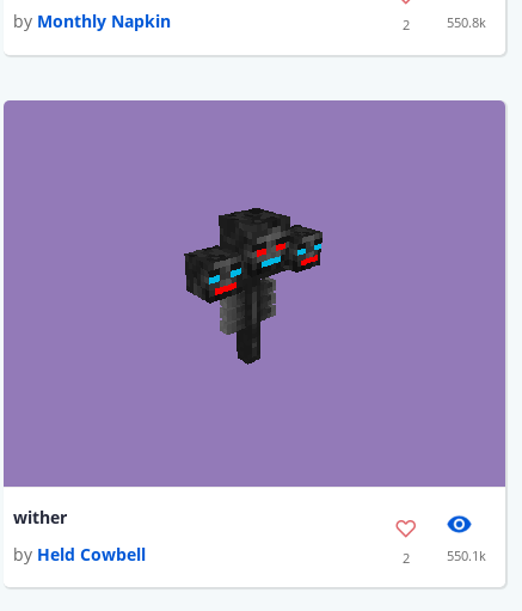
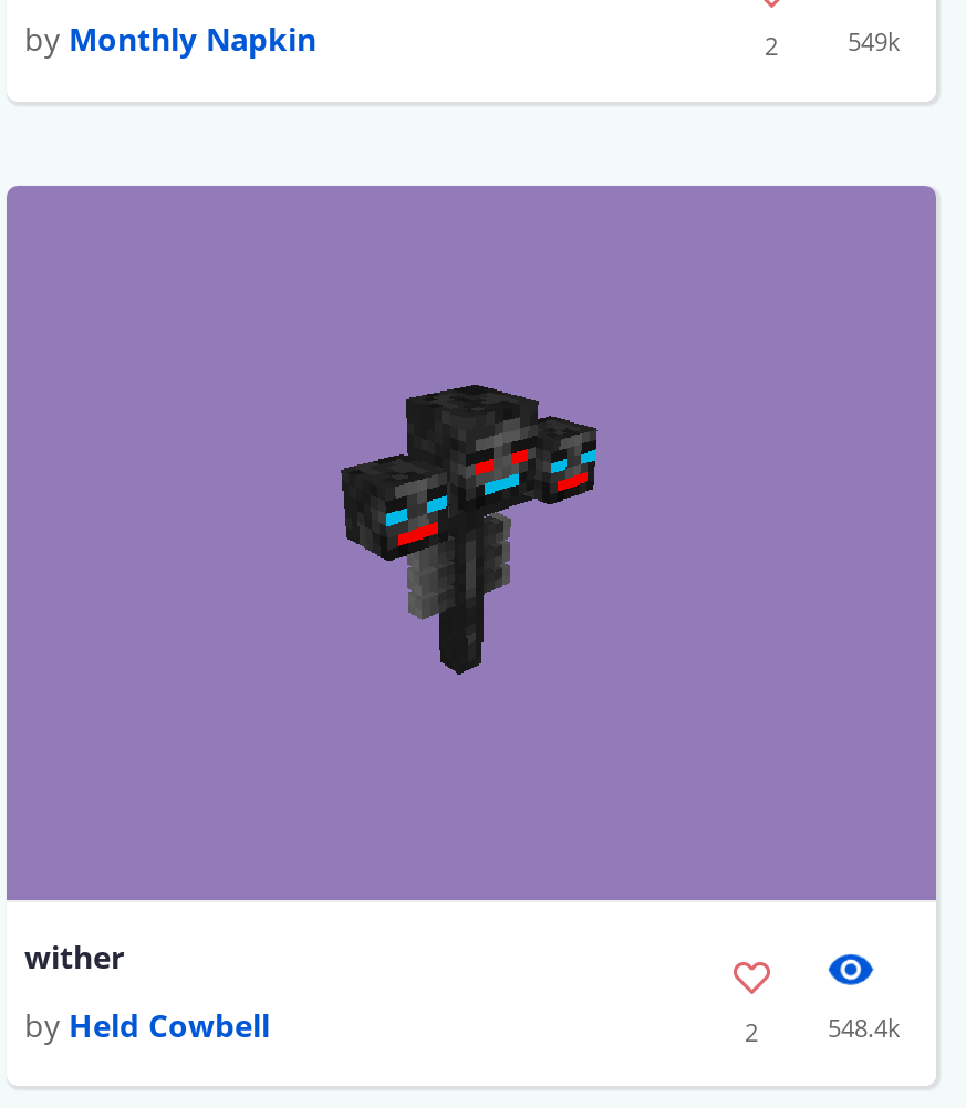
- 550.8k
+ 549k

- 550.1k
+ 548.4k
